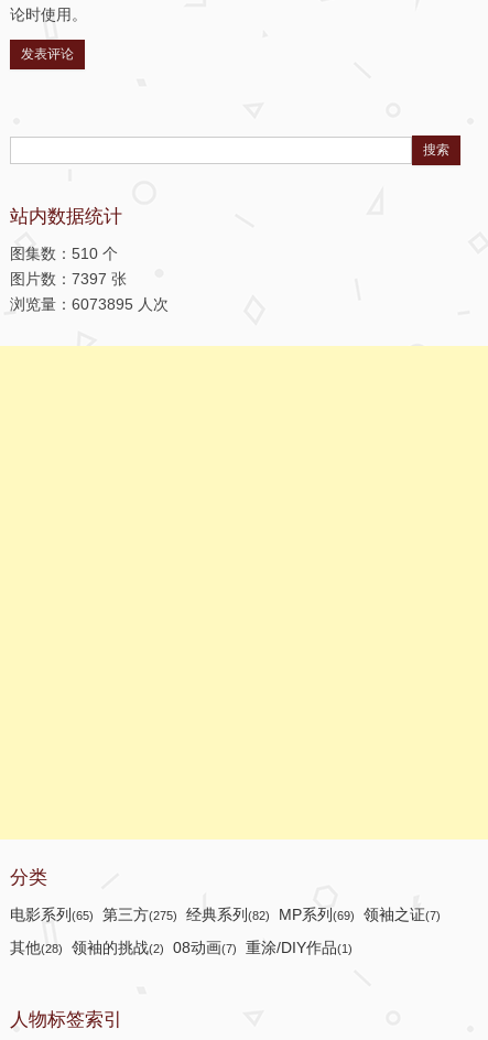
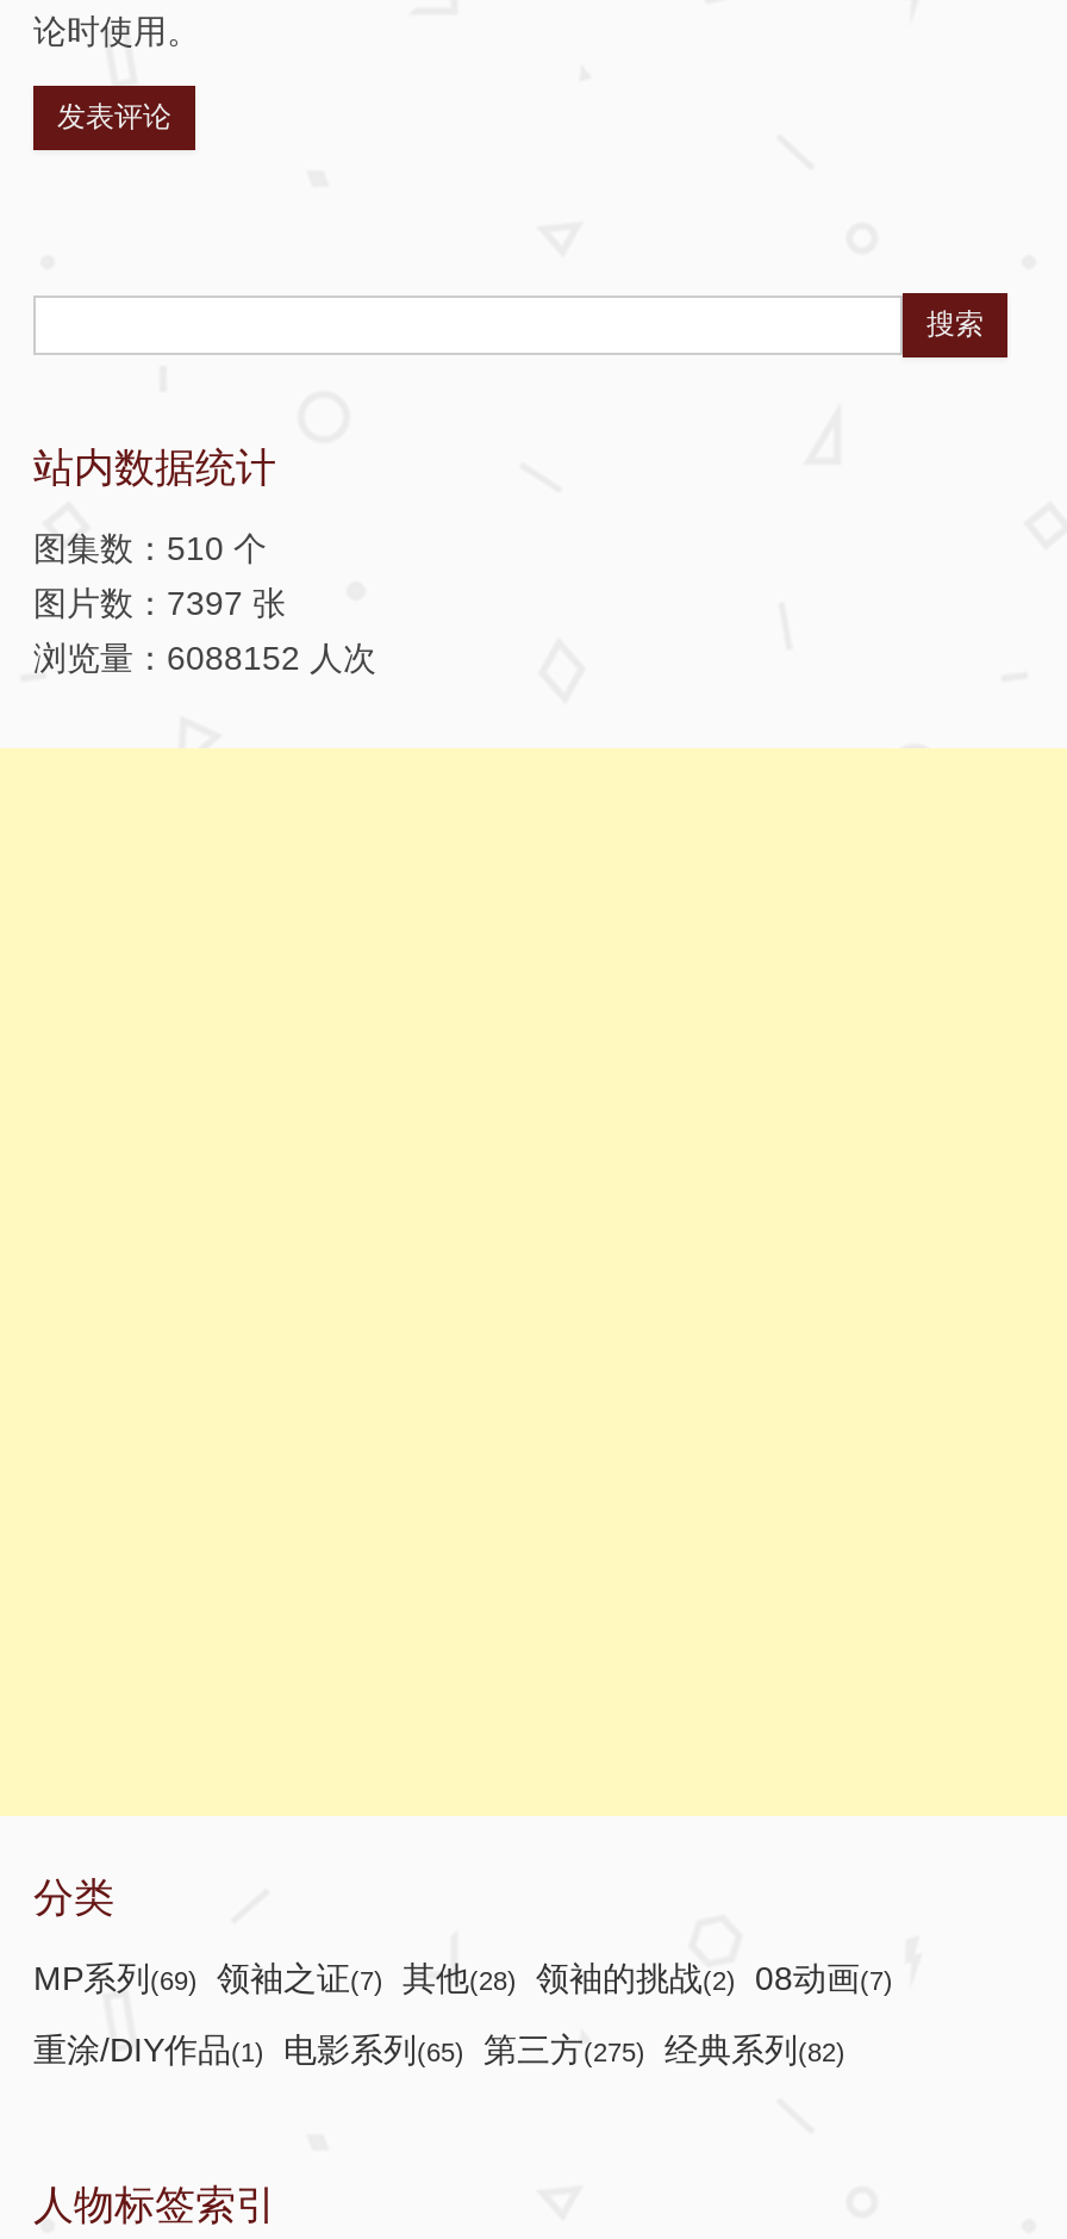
- 浏览量：6073895 人次
+ 浏览量：6088152 人次

- 电影系列(65) 第三方(275) 经典系列(82) MP系列(69) 领袖之证(7)
+ MP系列(69) 领袖之证(7) 其他(28) 领袖的挑战(2) 08动画(7)

- 其他(28) 领袖的挑战(2) 08动画(7) 重涂/DIY作品(1)
+ 重涂/DIY作品(1) 电影系列(65) 第三方(275) 经典系列(82)
